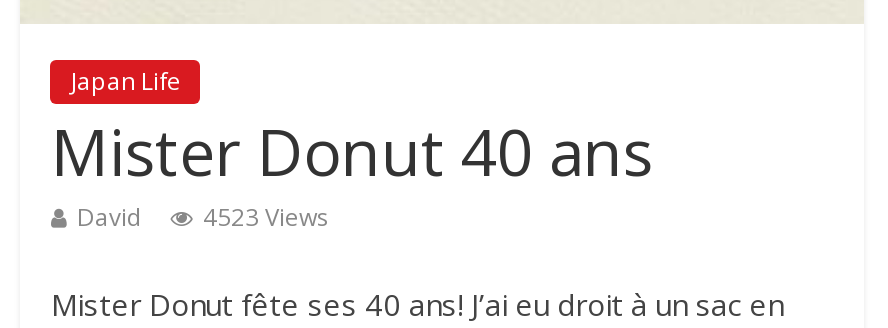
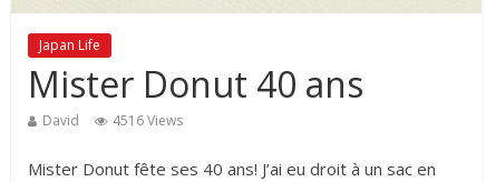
- David 4523 Views
+ David 4516 Views
